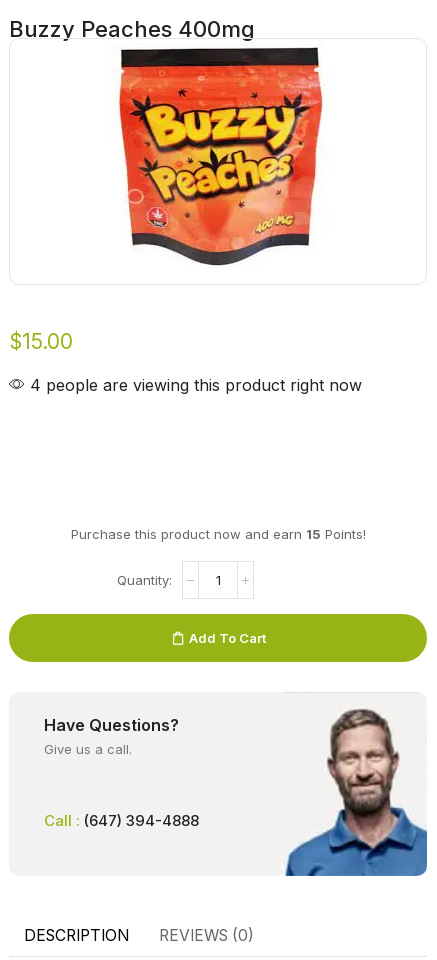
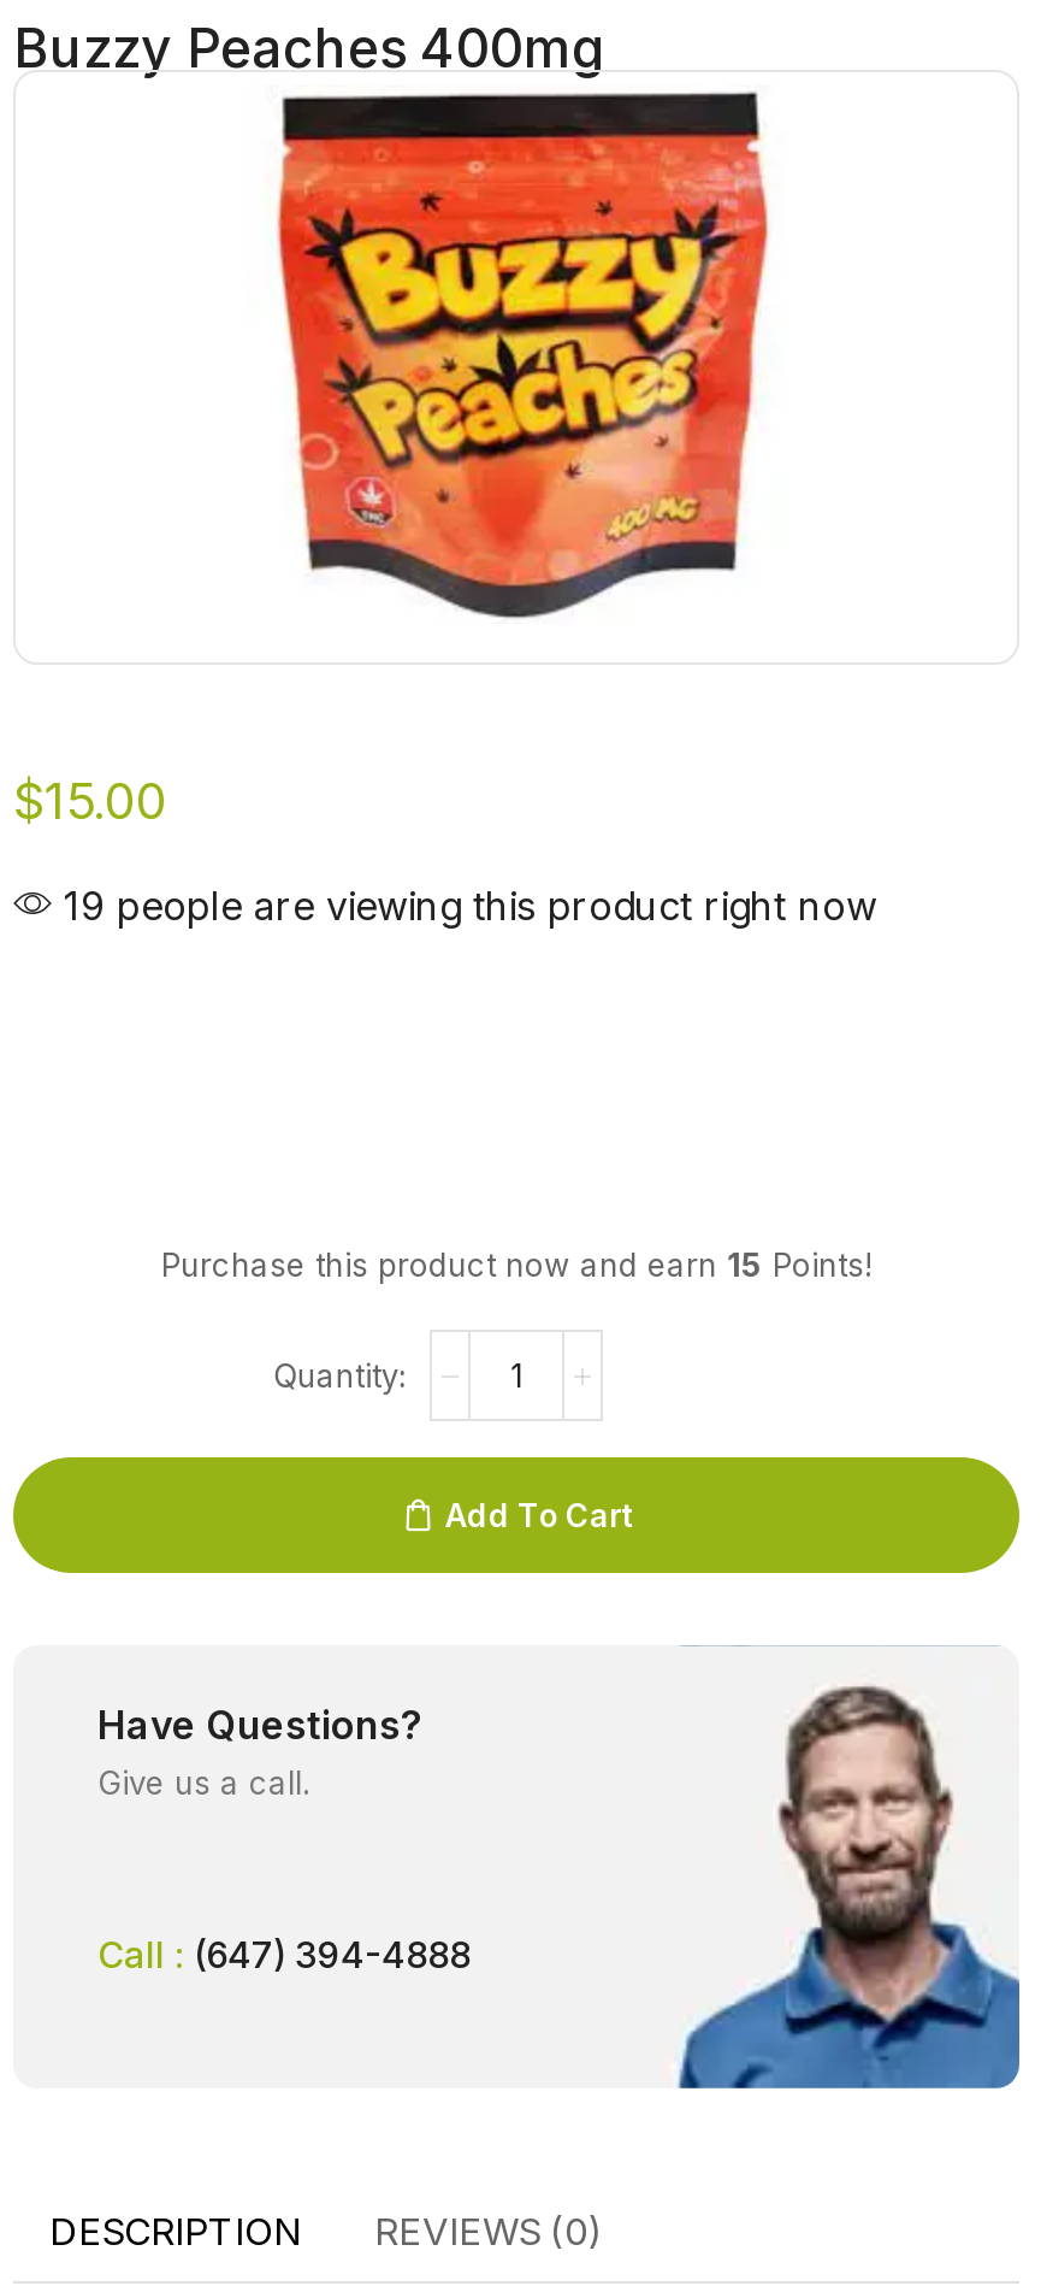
- 4 people are viewing this product right now
+ 19 people are viewing this product right now
